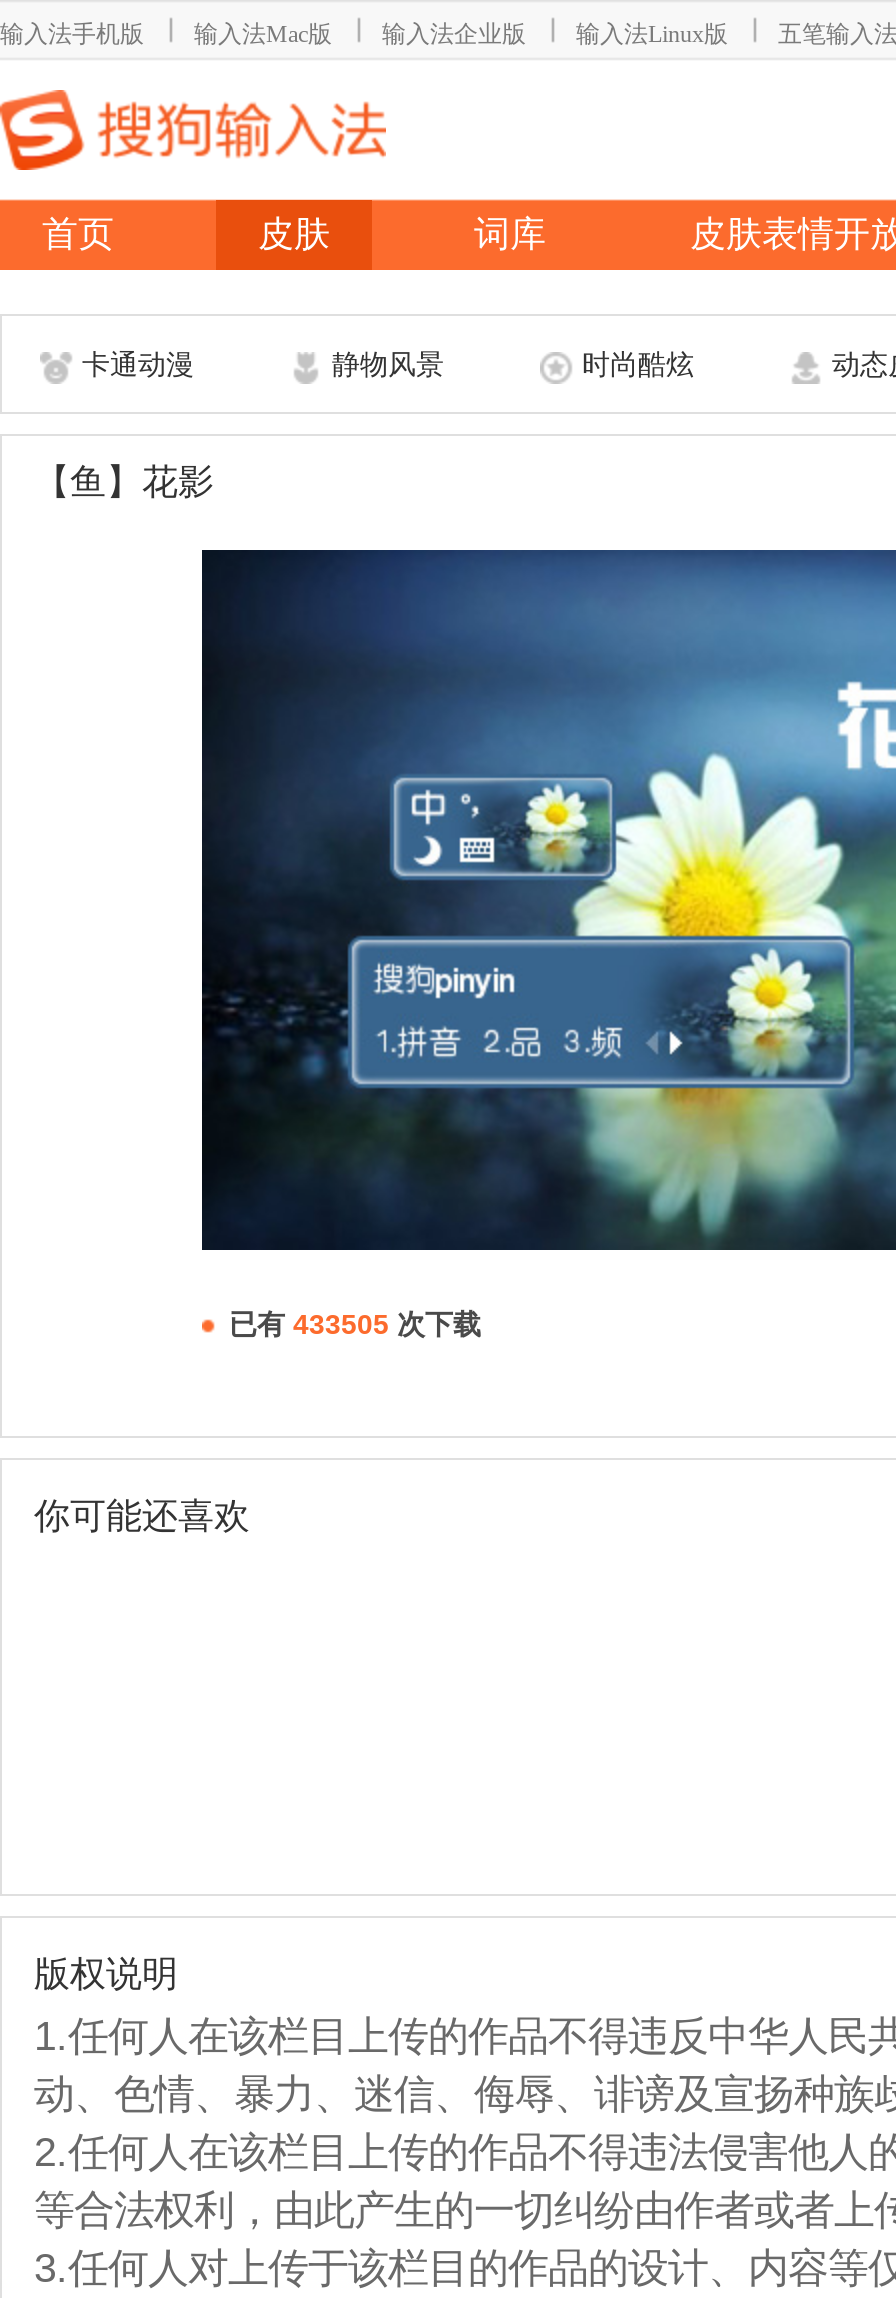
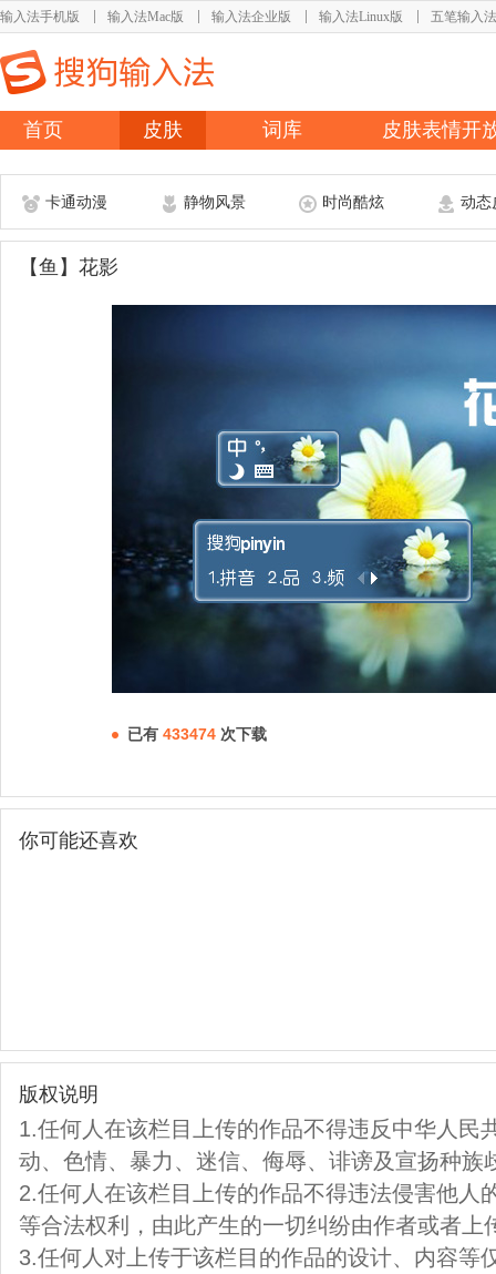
- 已有433505次下载
+ 已有433474次下载
